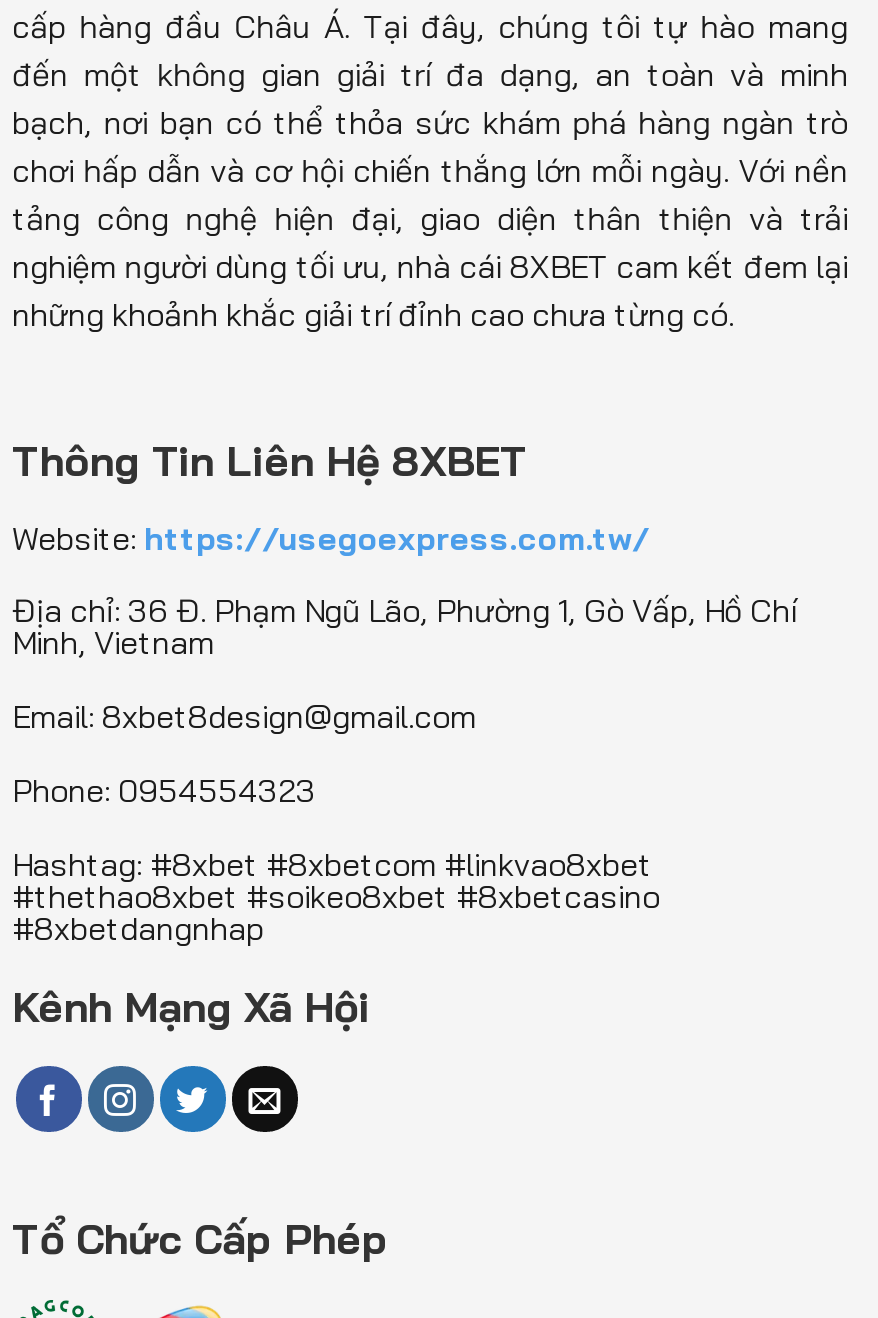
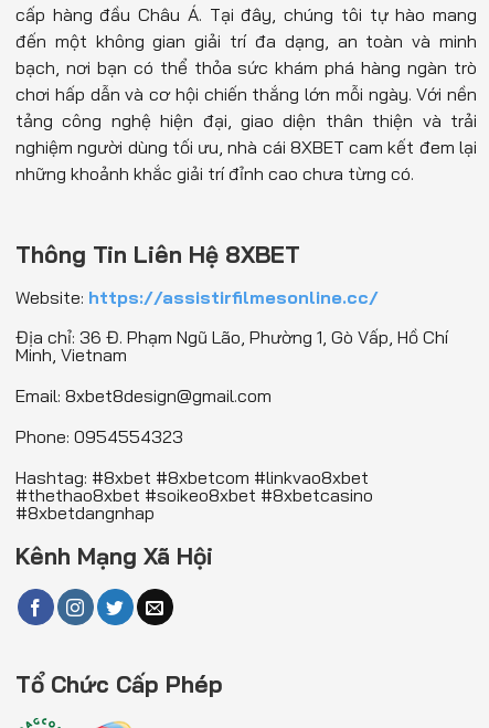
- Website: https://usegoexpress.com.tw/
+ Website: https://assistirfilmesonline.cc/
